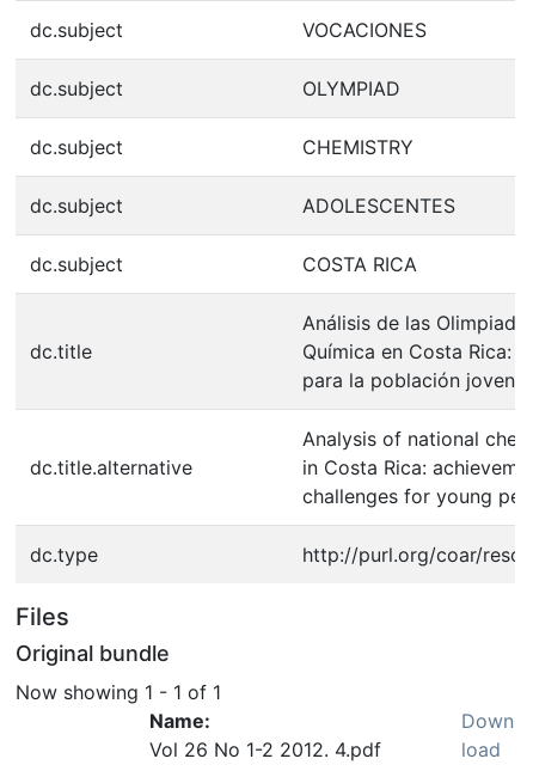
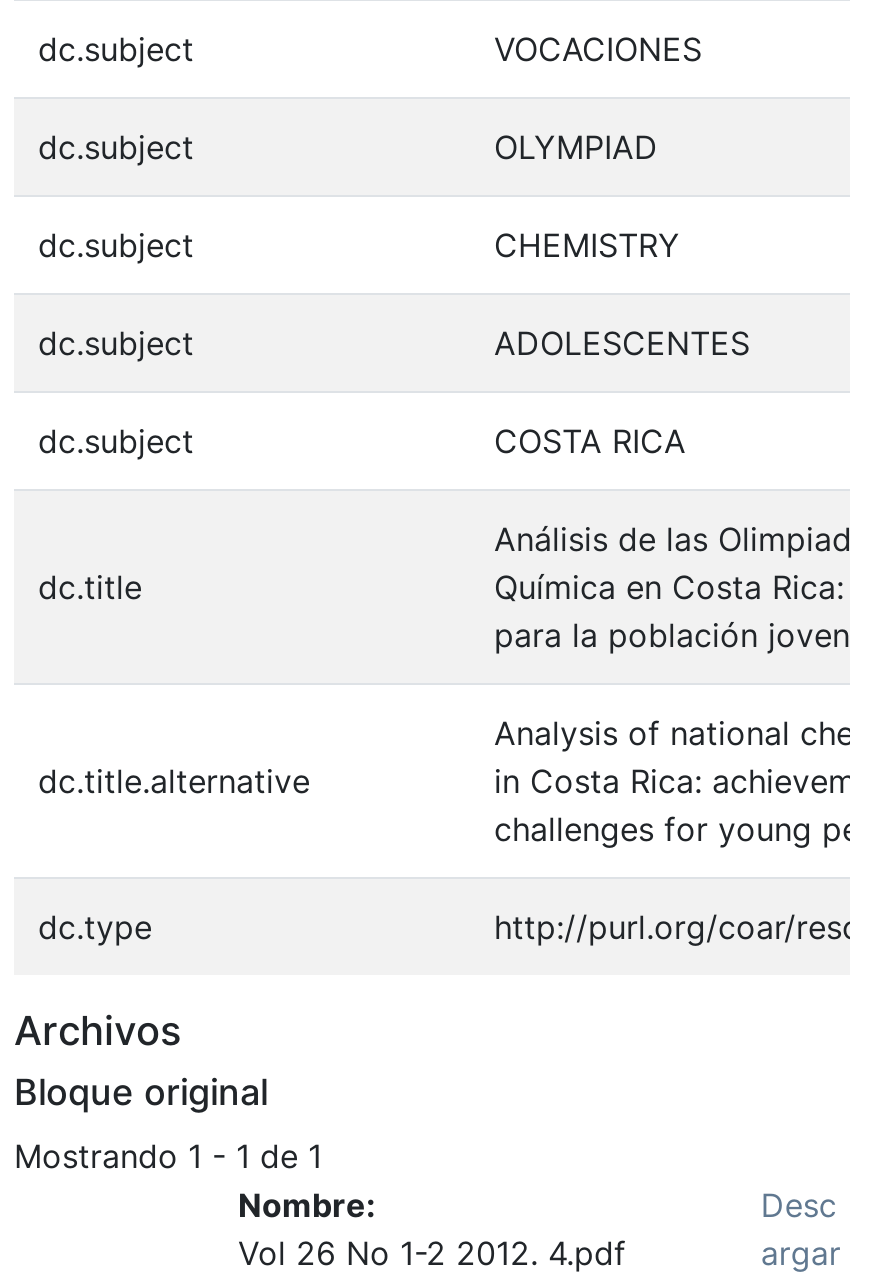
- Files
- Original bundle
+ Archivos
+ Bloque original

- Now showing 1 - 1 of 1
+ Mostrando 1 - 1 de 1

- Name:
+ Nombre:

- Down
- load
+ Desc
+ argar
